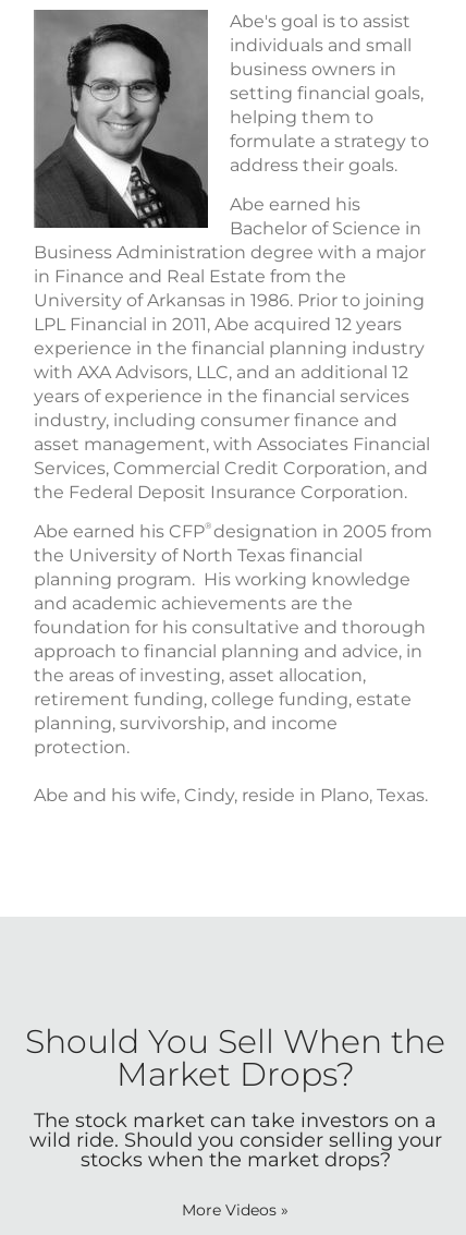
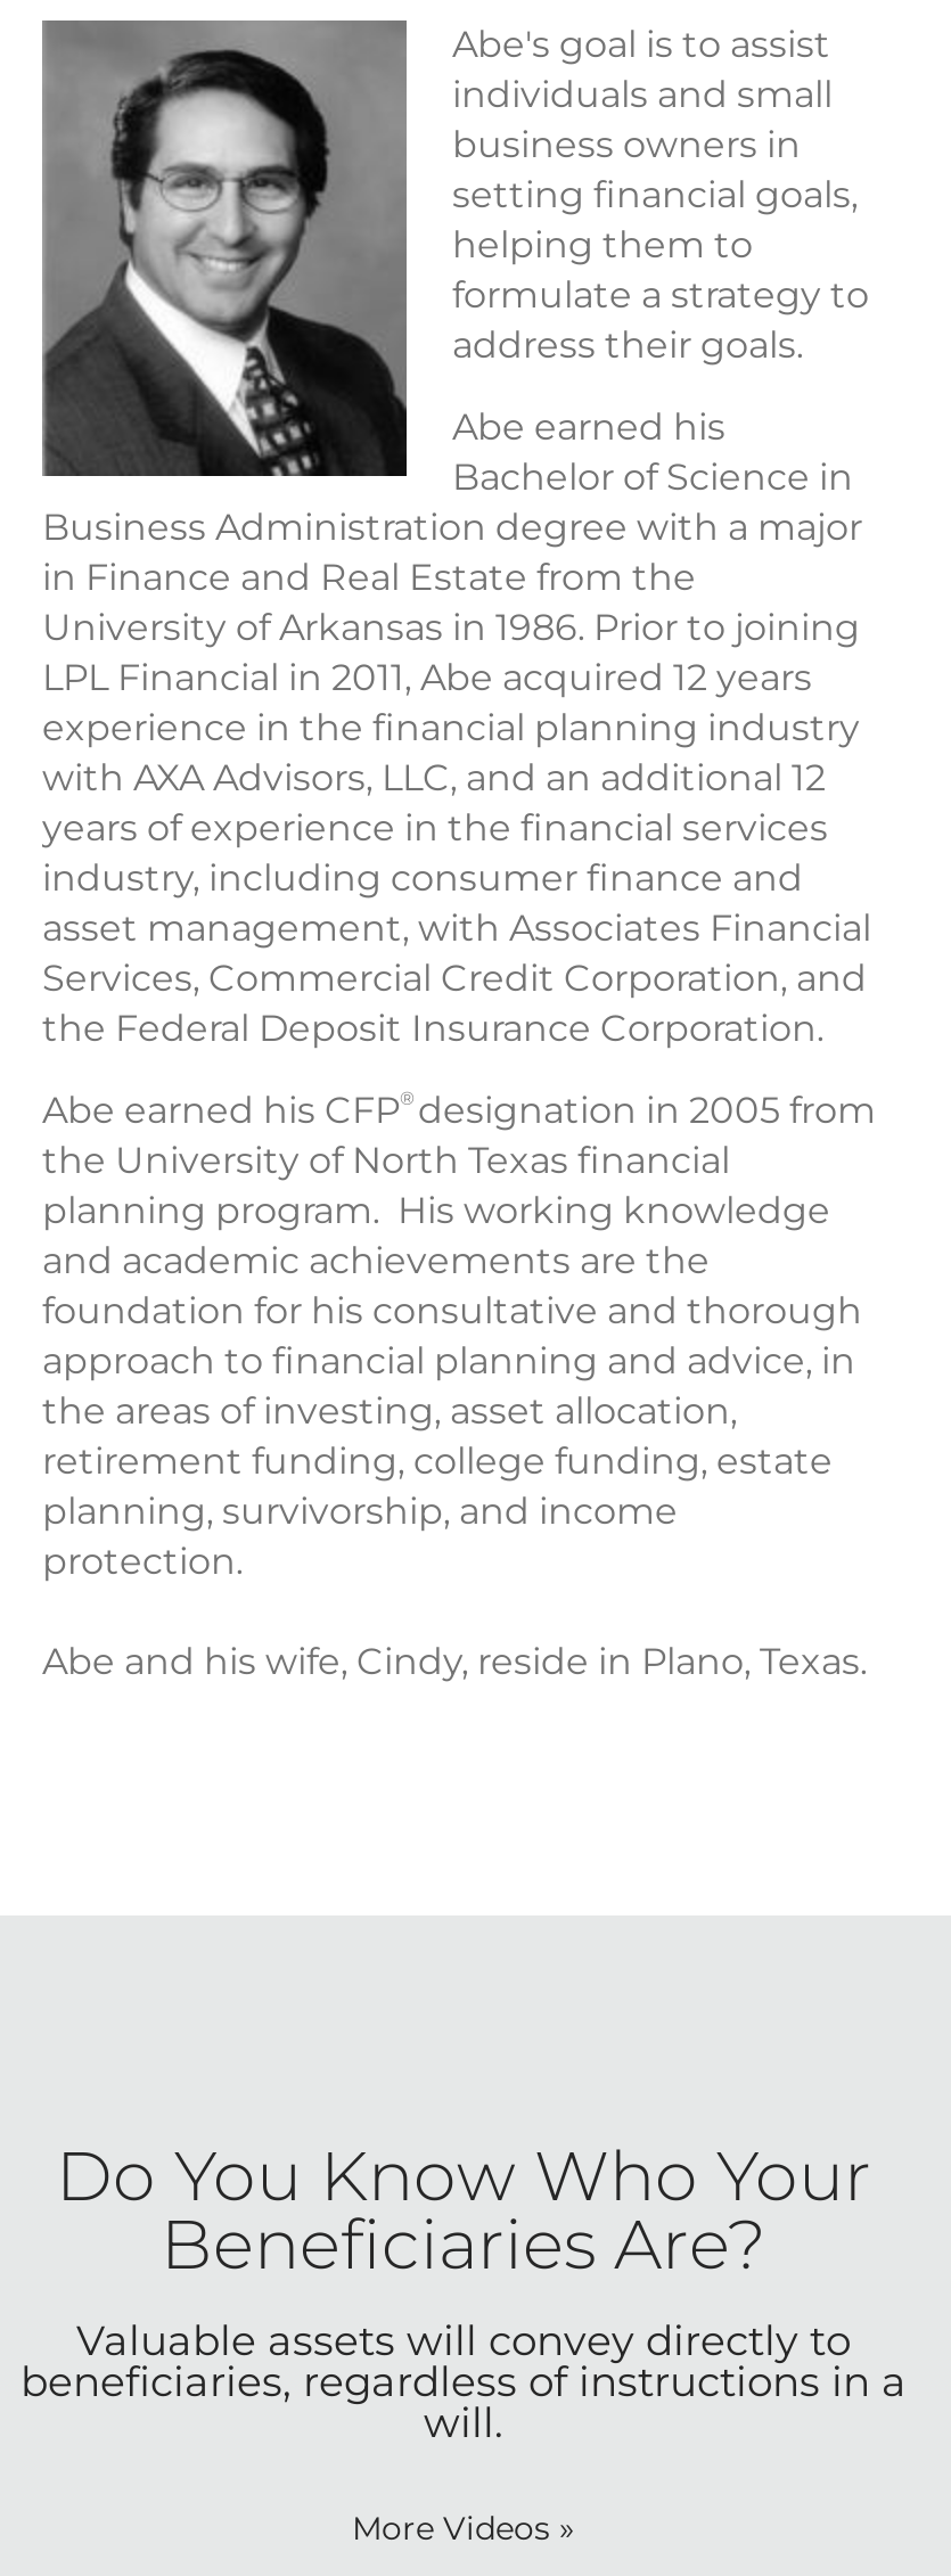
- Should You Sell When the
- Market Drops?
- The stock market can take investors on a
- wild ride. Should you consider selling your
- stocks when the market drops?
+ Do You Know Who Your
+ Beneficiaries Are?
+ Valuable assets will convey directly to
+ beneficiaries, regardless of instructions in a
+ will.
